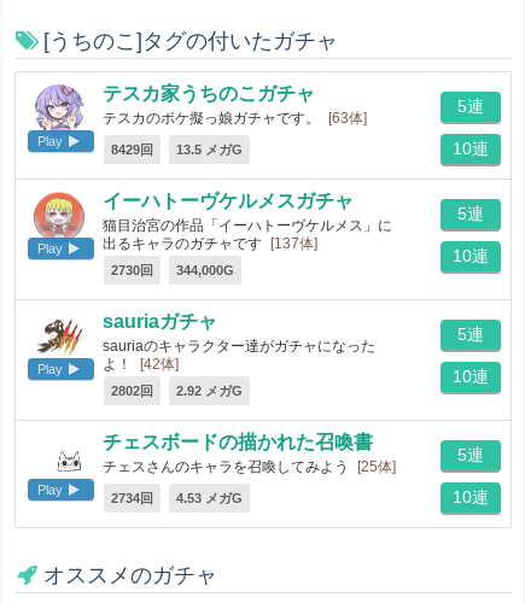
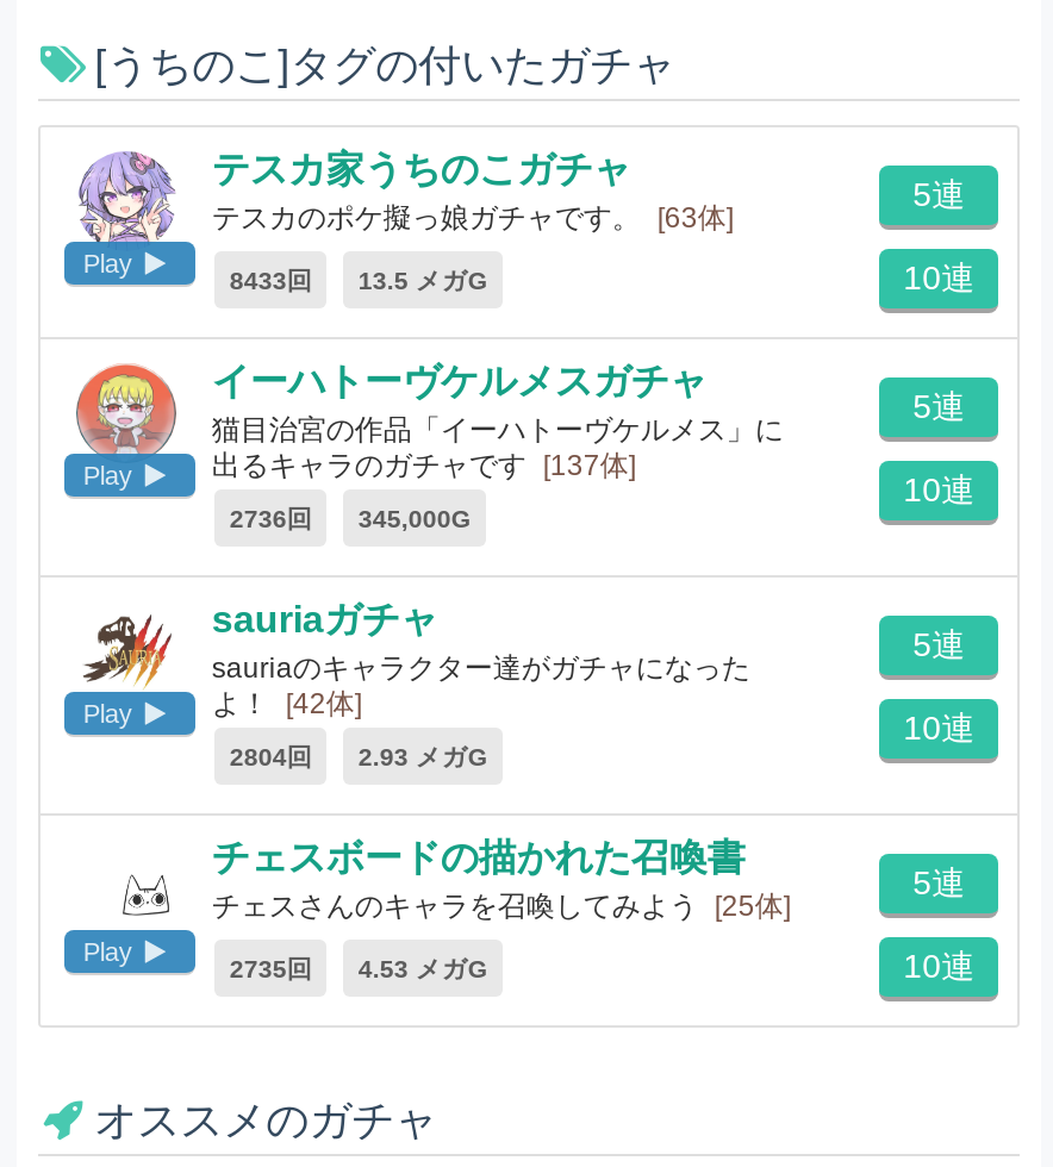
- 8429回 13.5 メガG
+ 8433回 13.5 メガG

- 2730回
- 344,000G
+ 2736回
+ 345,000G

- 2802回
+ 2804回

- 2.92 メガG
+ 2.93 メガG

- 2734回 4.53 メガG
+ 2735回 4.53 メガG
